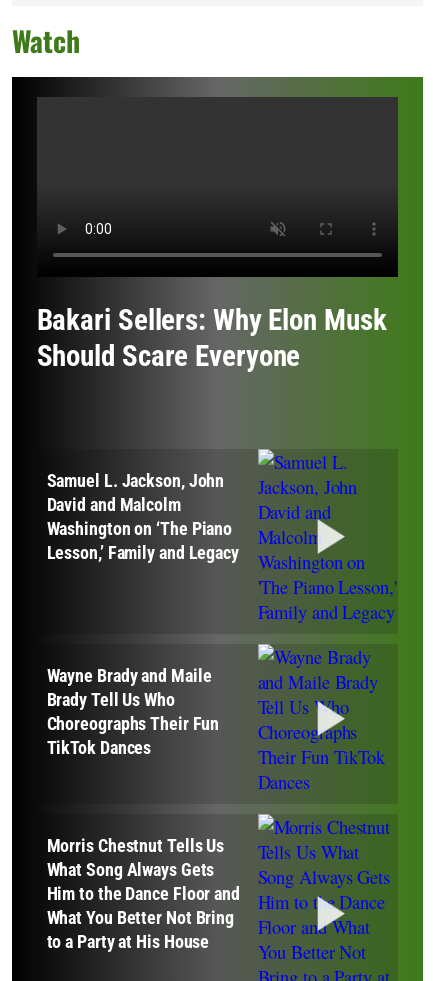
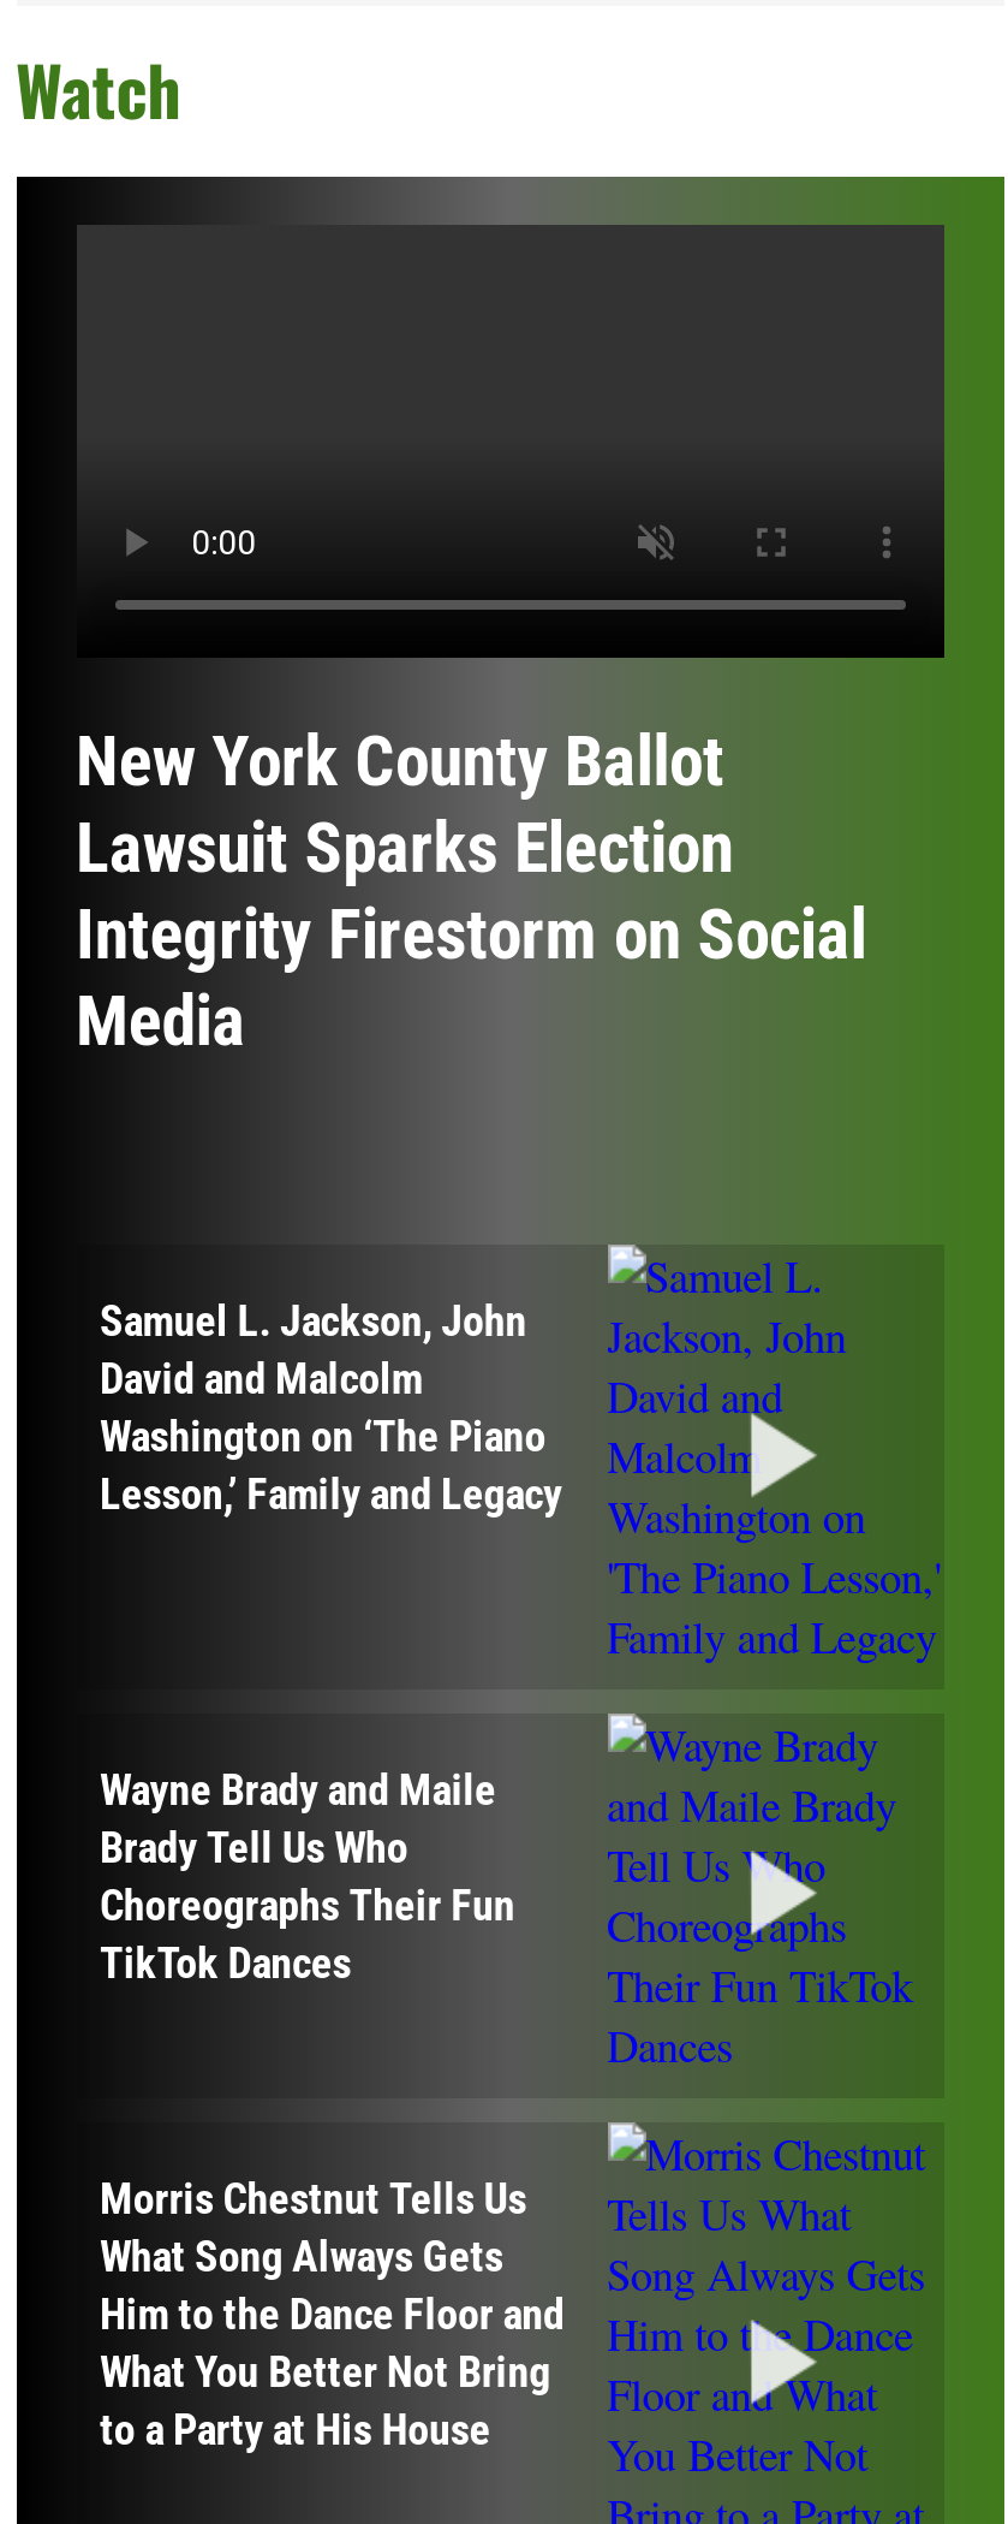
- Bakari Sellers: Why Elon Musk
- Should Scare Everyone
+ New York County Ballot
+ Lawsuit Sparks Election
+ Integrity Firestorm on Social
+ Media
